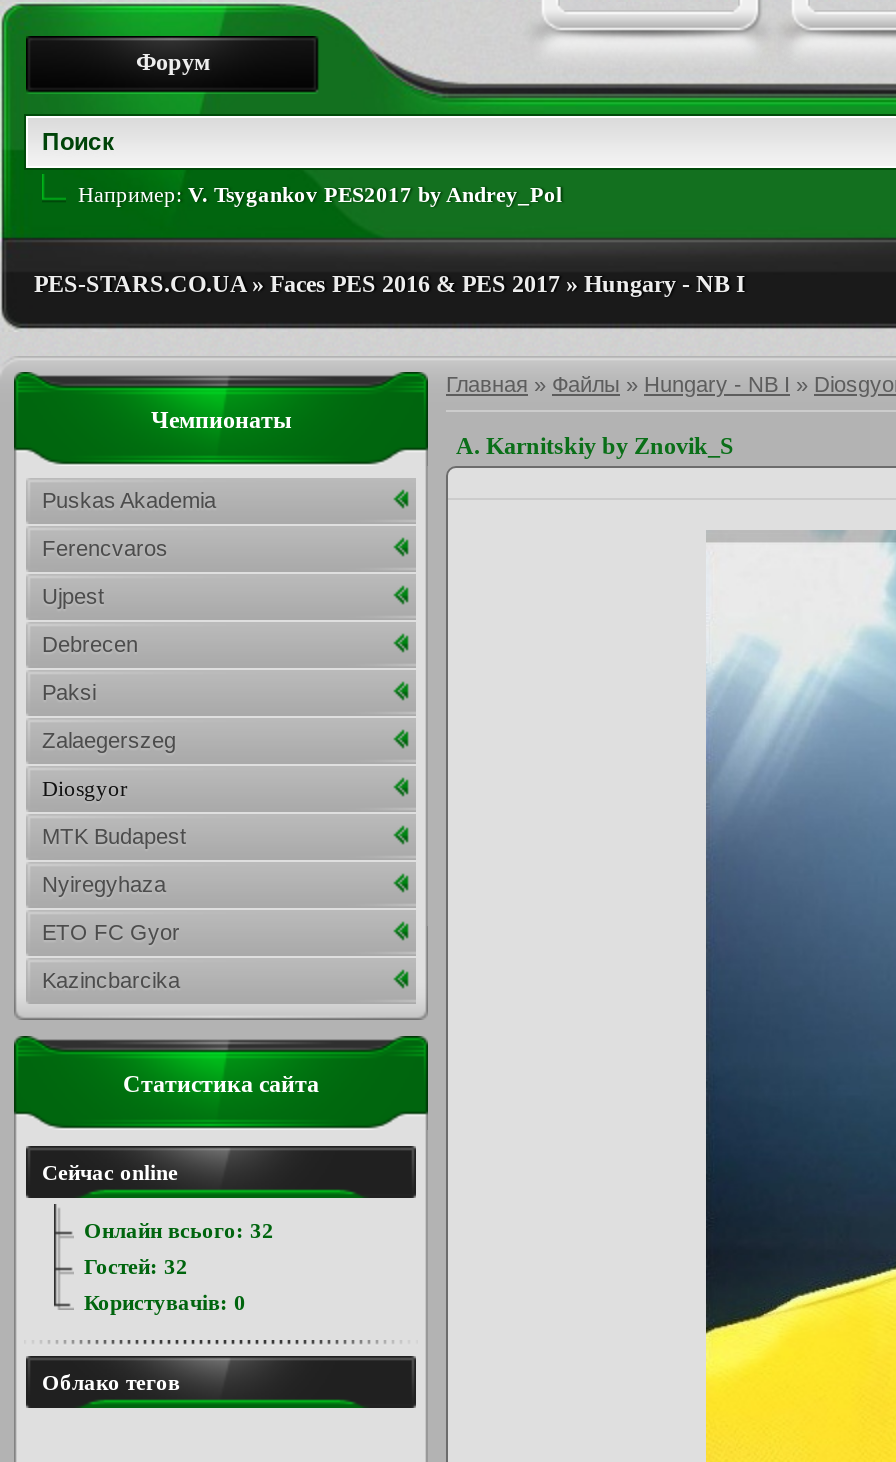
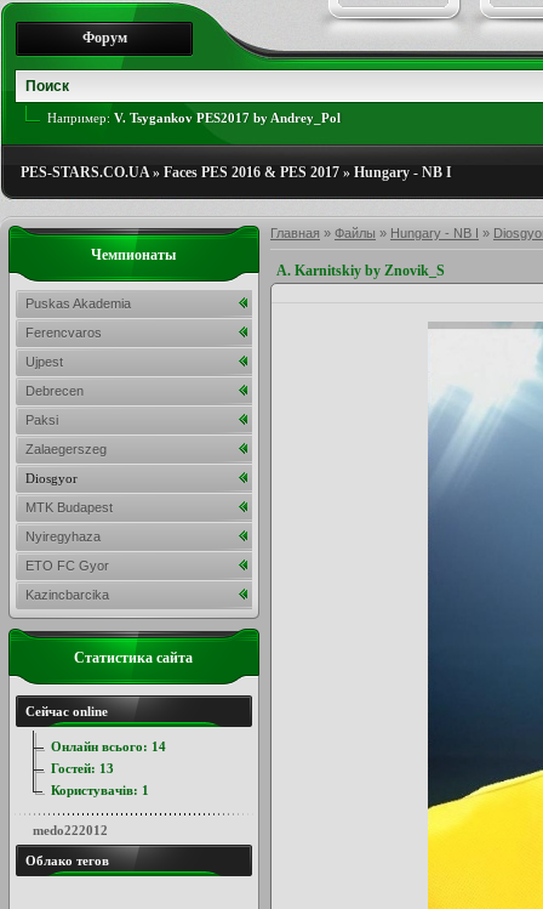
- Онлайн всього: 32
- Гостей: 32
- Користувачів: 0
+ Онлайн всього: 14
+ Гостей: 13
+ Користувачів: 1
+ medo222012
